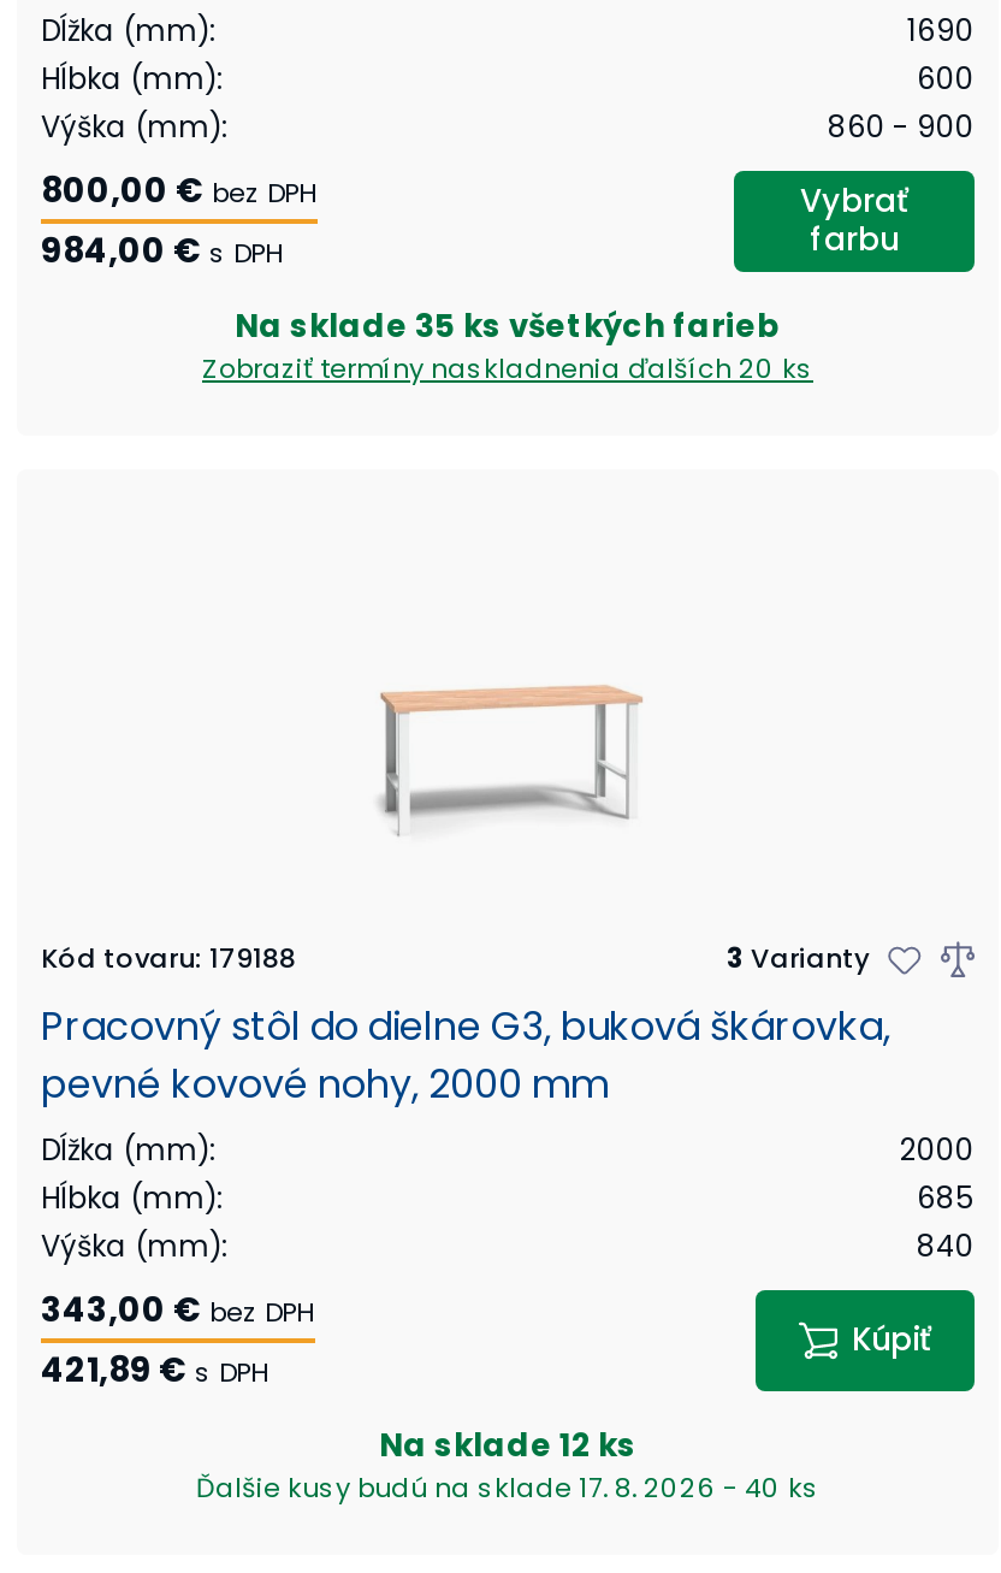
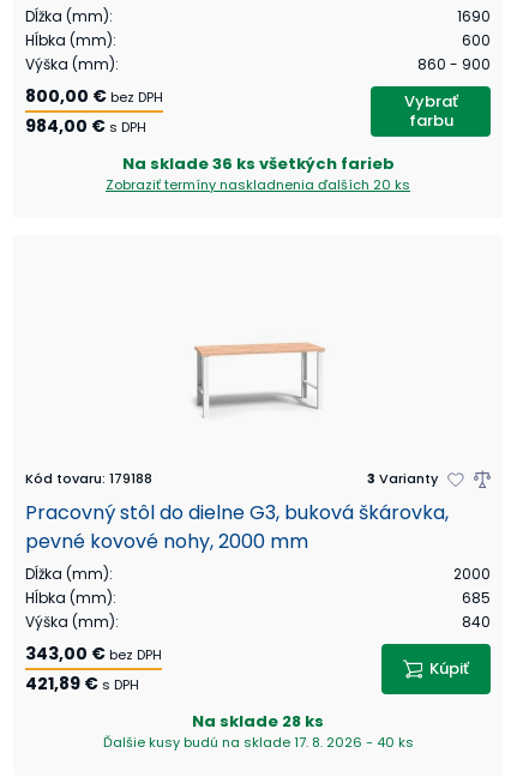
- Na sklade 35 ks všetkých farieb
+ Na sklade 36 ks všetkých farieb

- Na sklade 12 ks
+ Na sklade 28 ks
